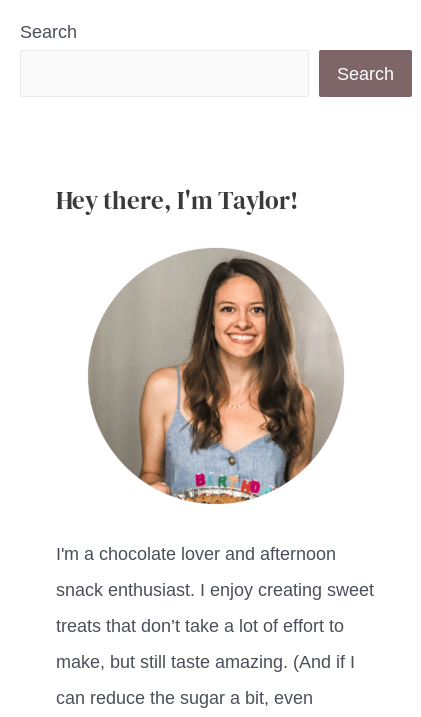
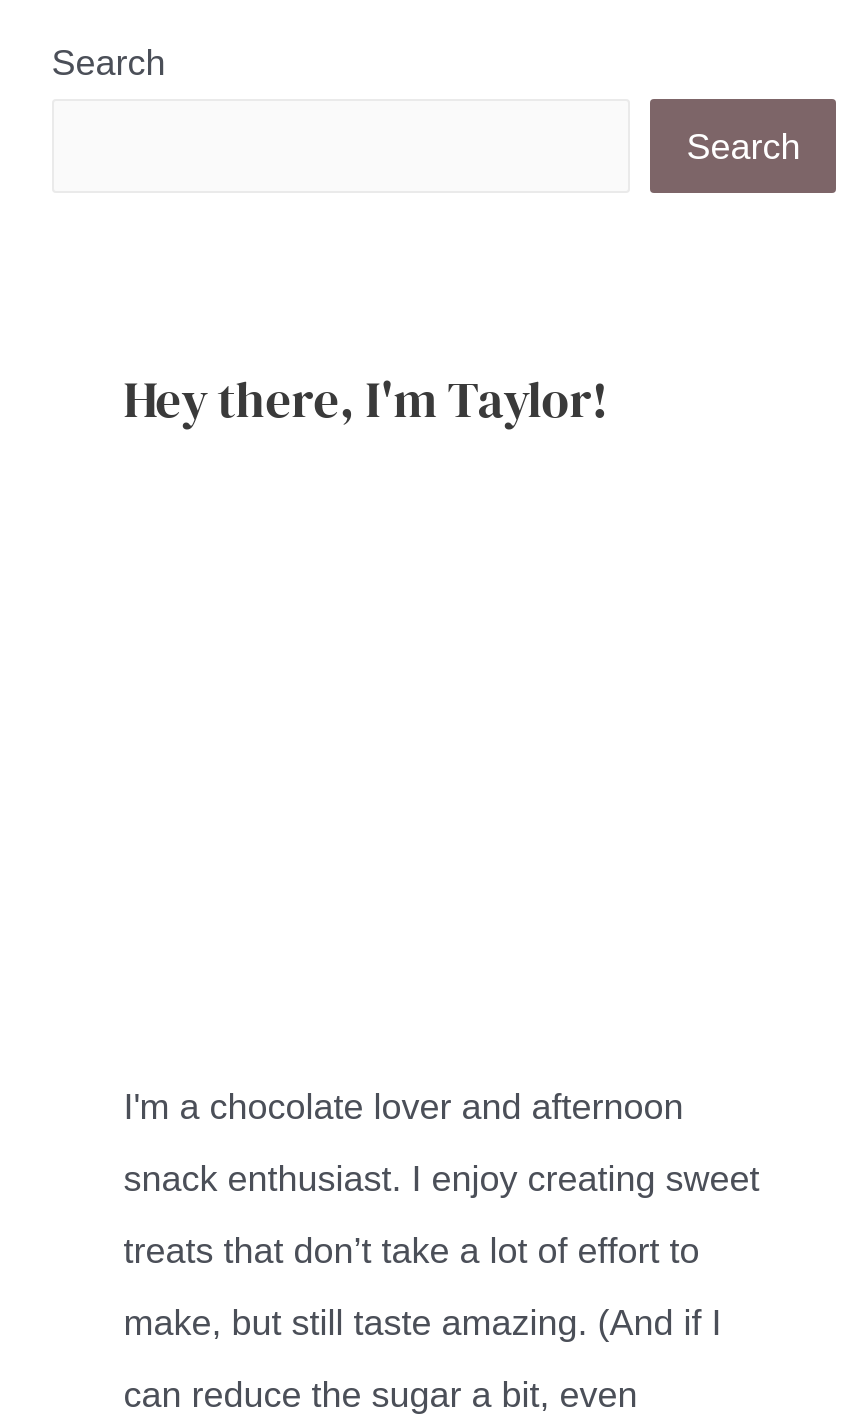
- [image]
